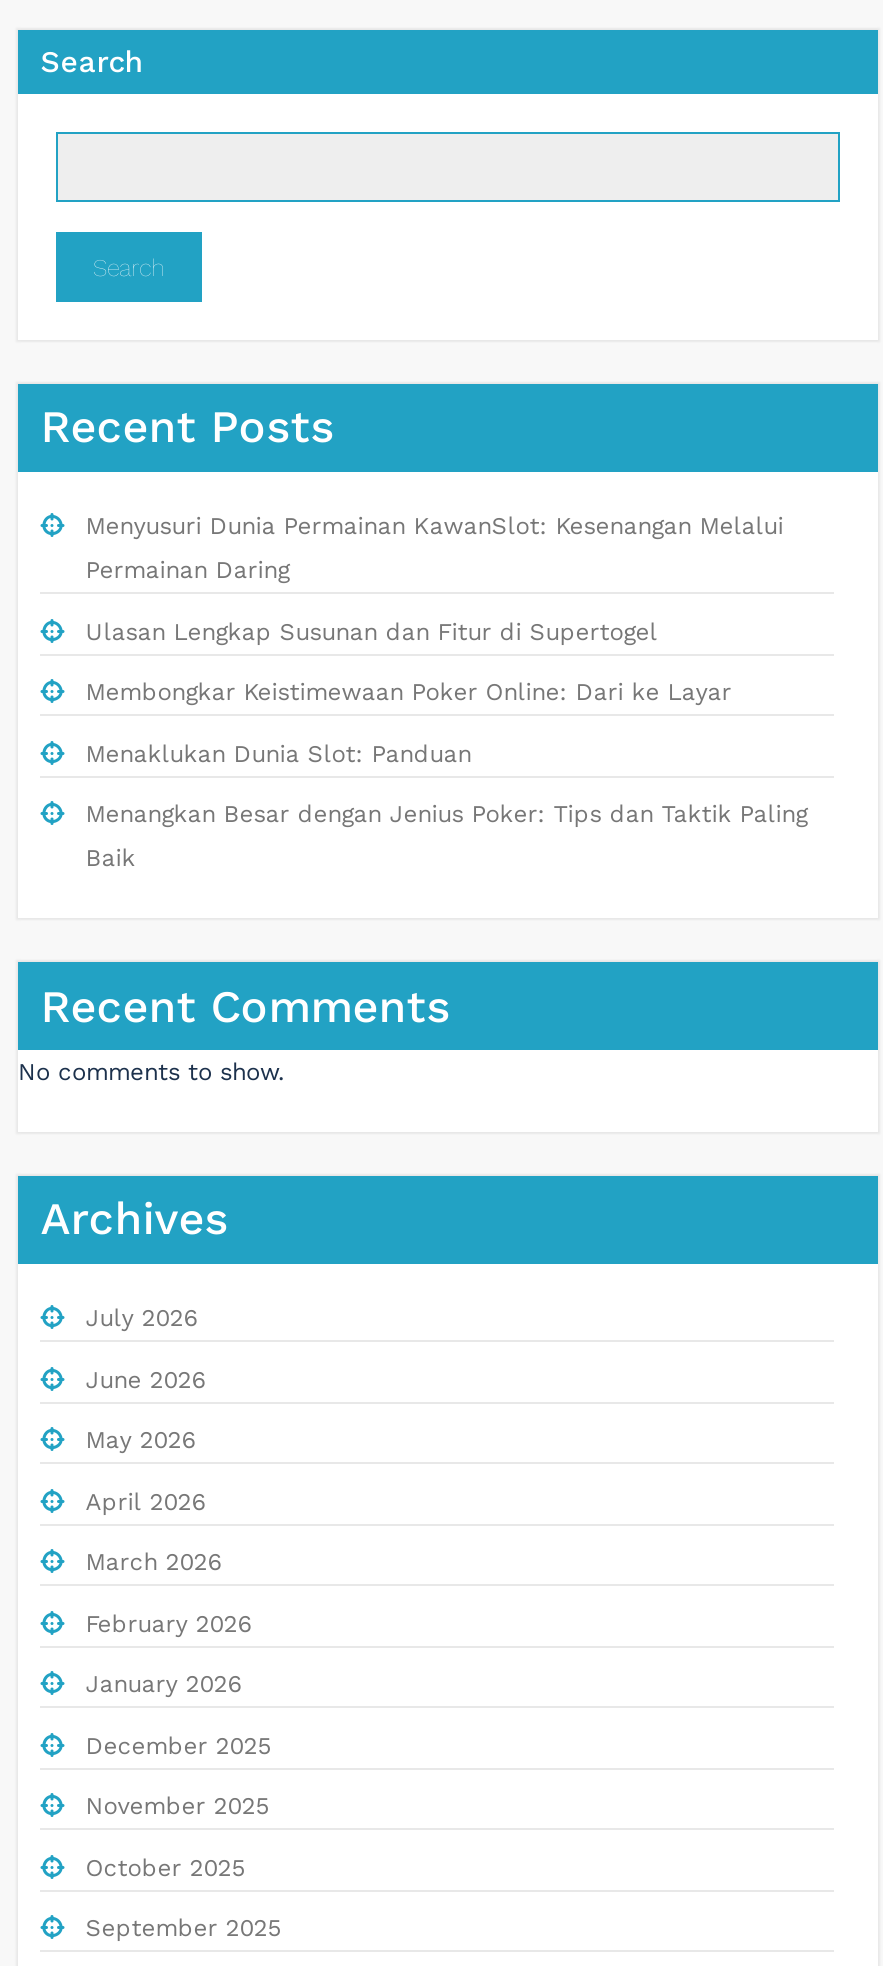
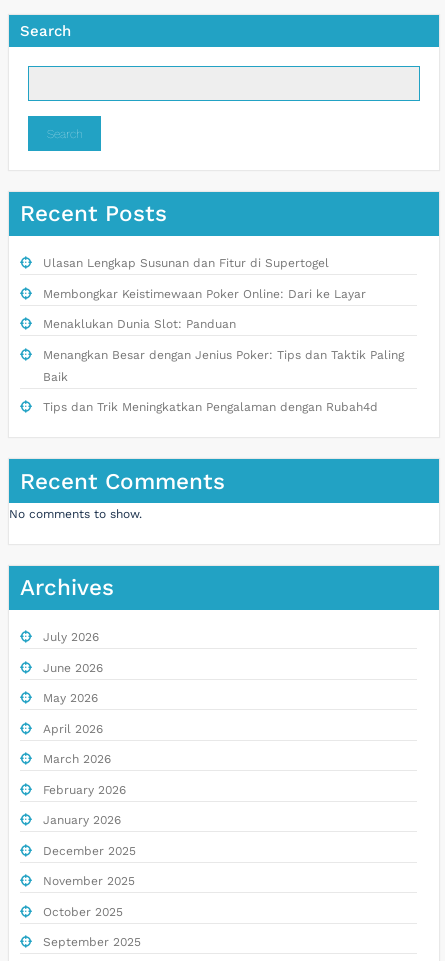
- Menyusuri Dunia Permainan KawanSlot: Kesenangan Melalui
- Permainan Daring

moved up: Ulasan Lengkap Susunan dan Fitur di Supertogel | Membongkar Keistimewaan Poker Online: Dari ke Layar | Menaklukan Dunia Slot: Panduan | Menangkan Besar dengan Jenius Poker: Tips dan Taktik Paling | Baik

+ Tips dan Trik Meningkatkan Pengalaman dengan Rubah4d
